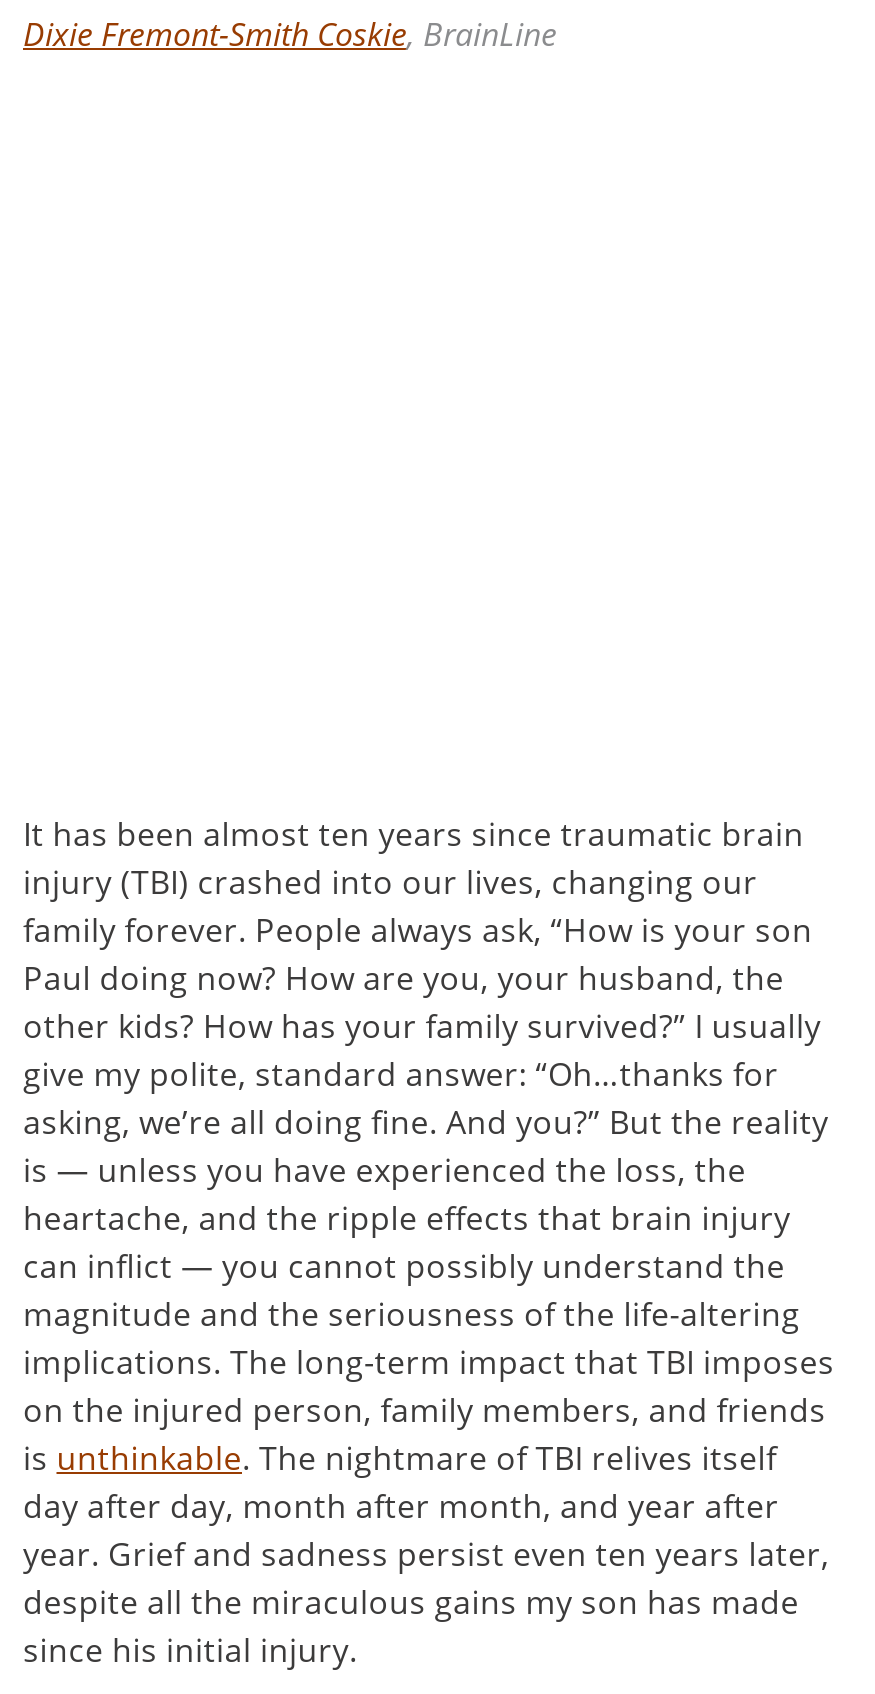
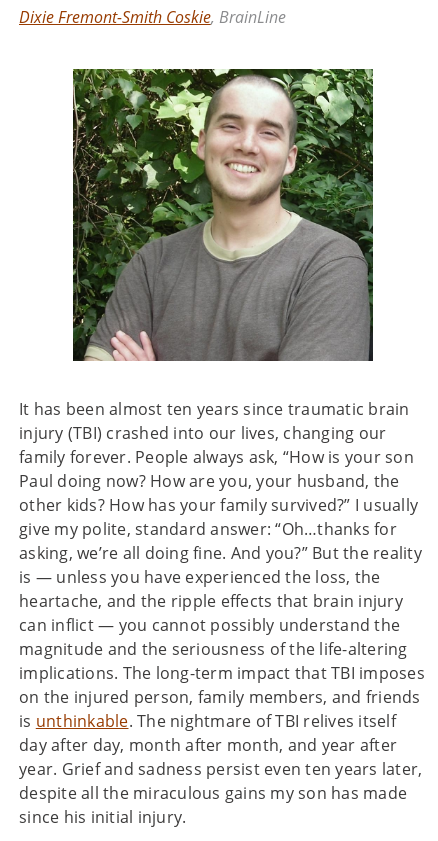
+ [image]
